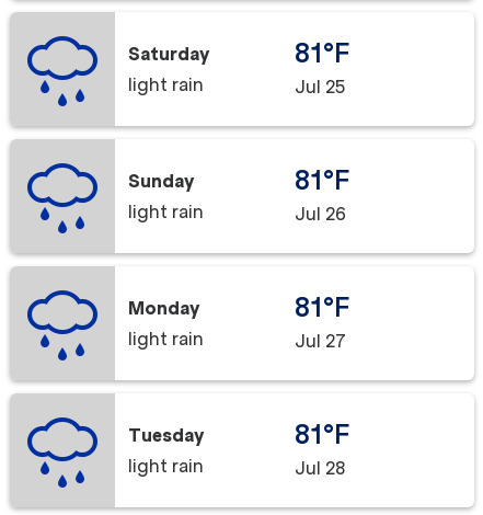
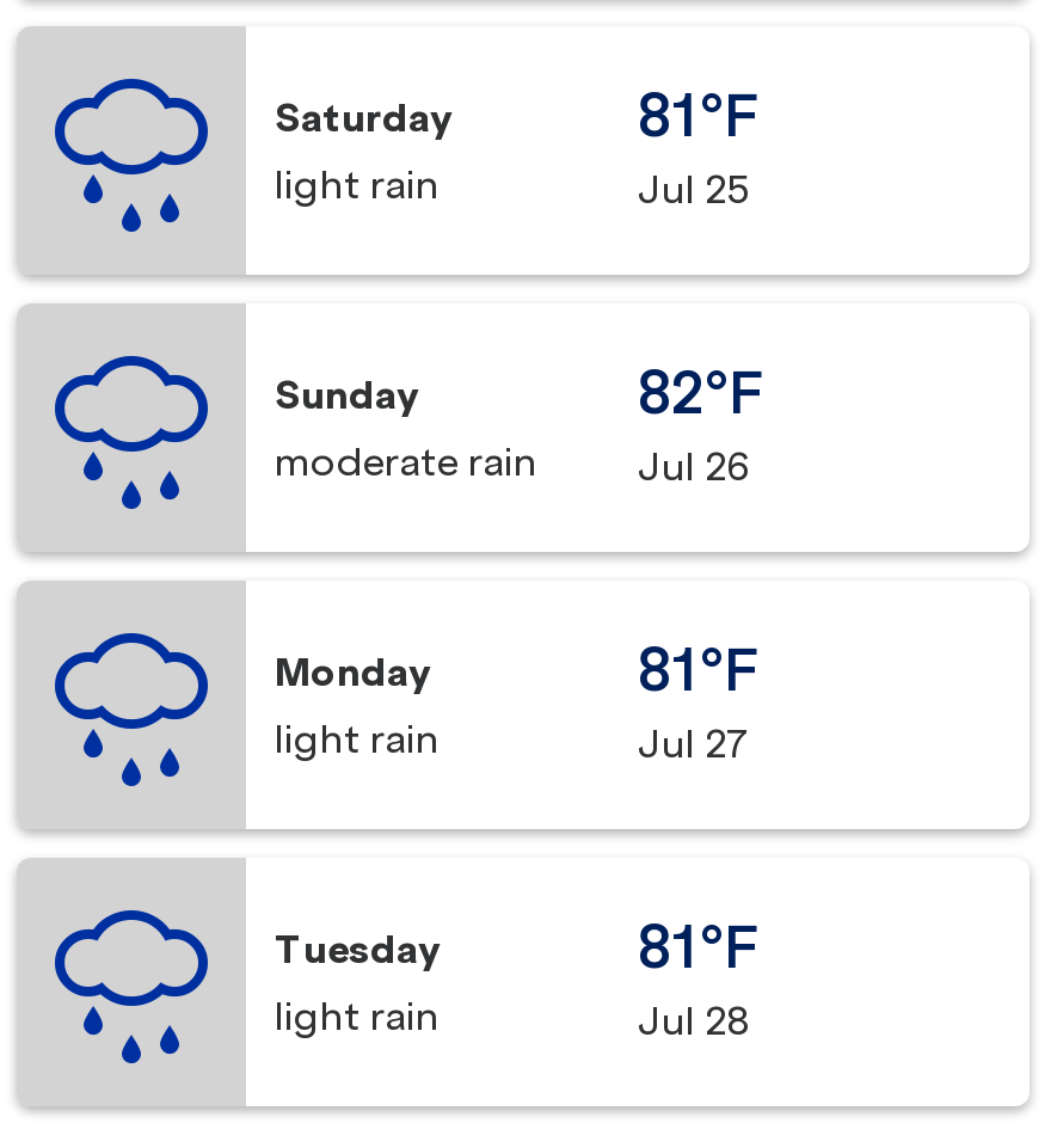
- 81°F
+ 82°F

- light rain
+ moderate rain
